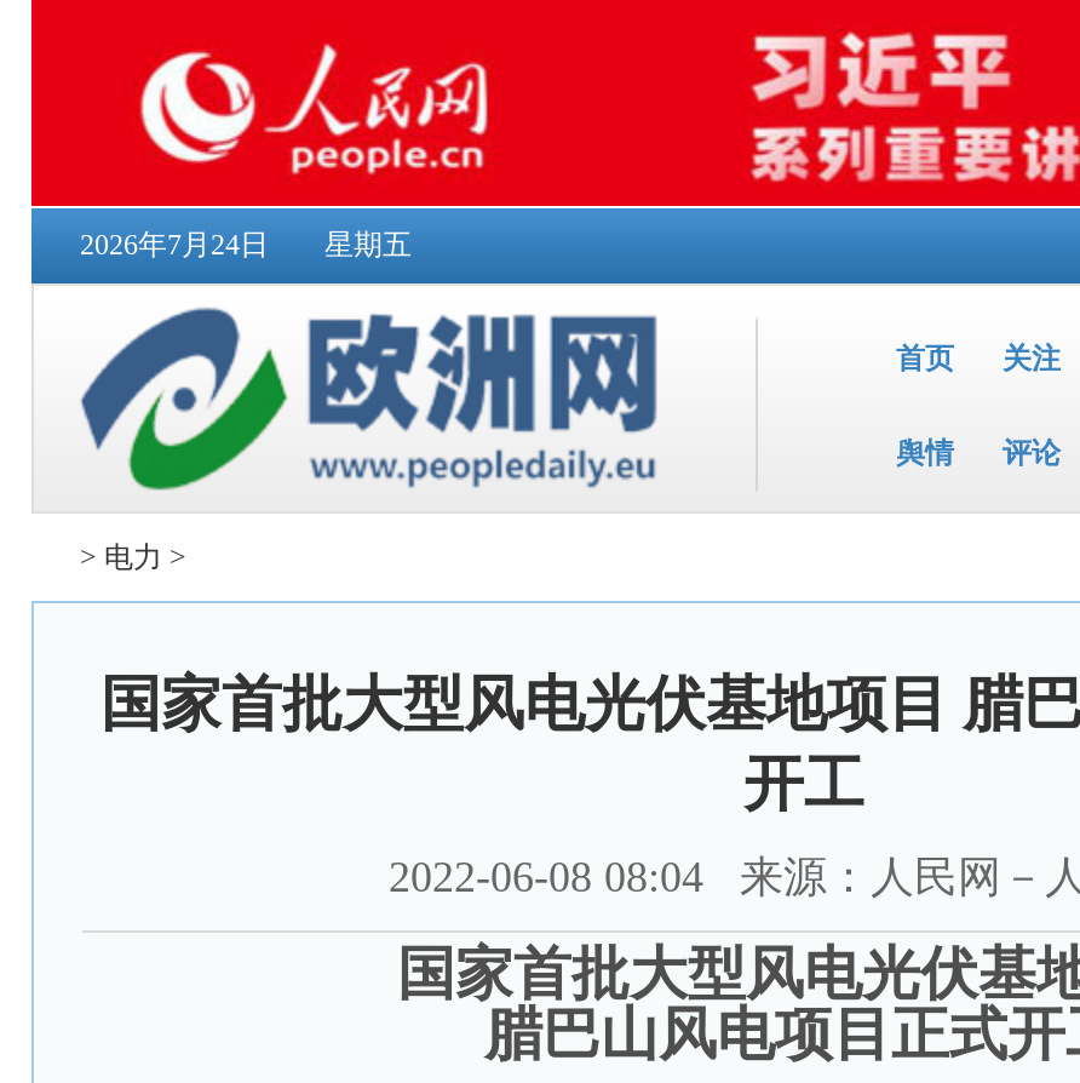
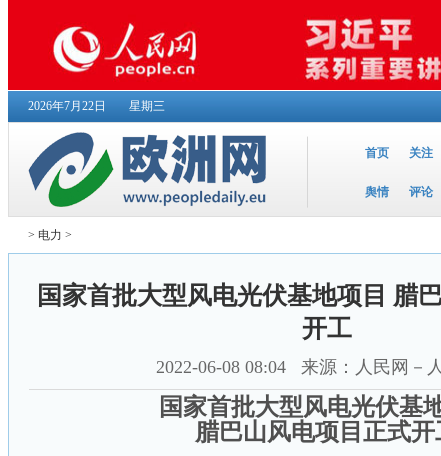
- 2026年7月24日
+ 2026年7月22日

- 星期五
+ 星期三
